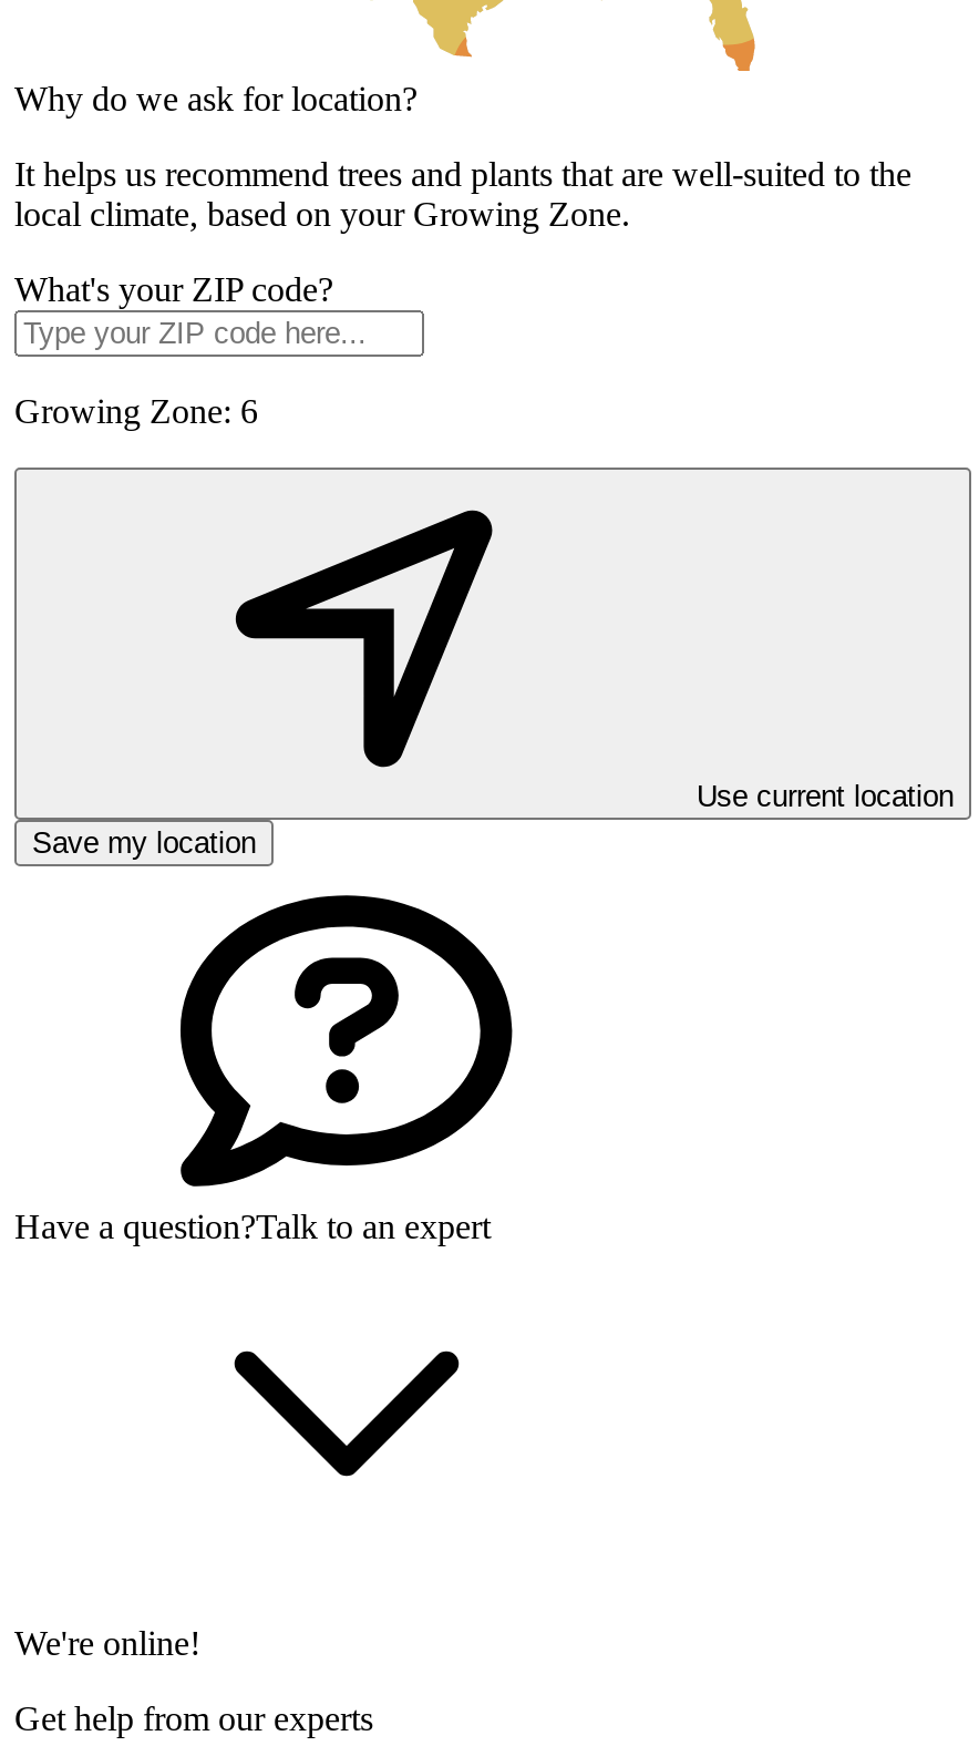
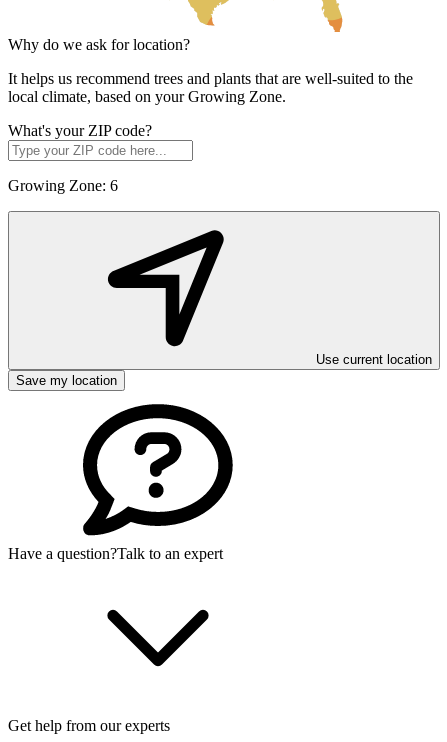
- We're online!
